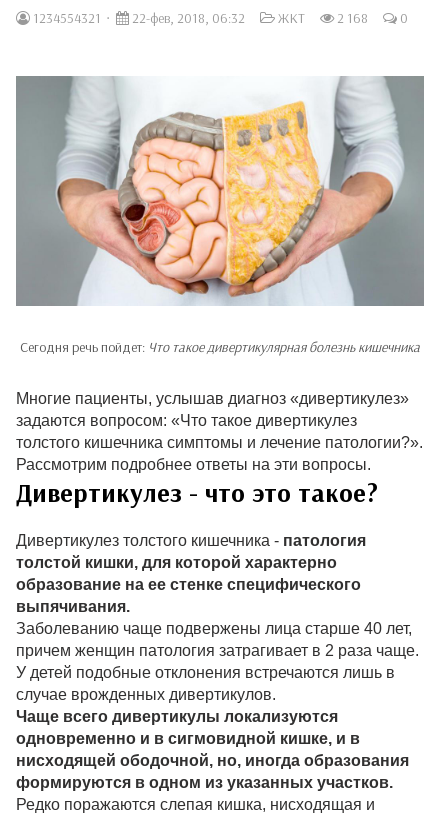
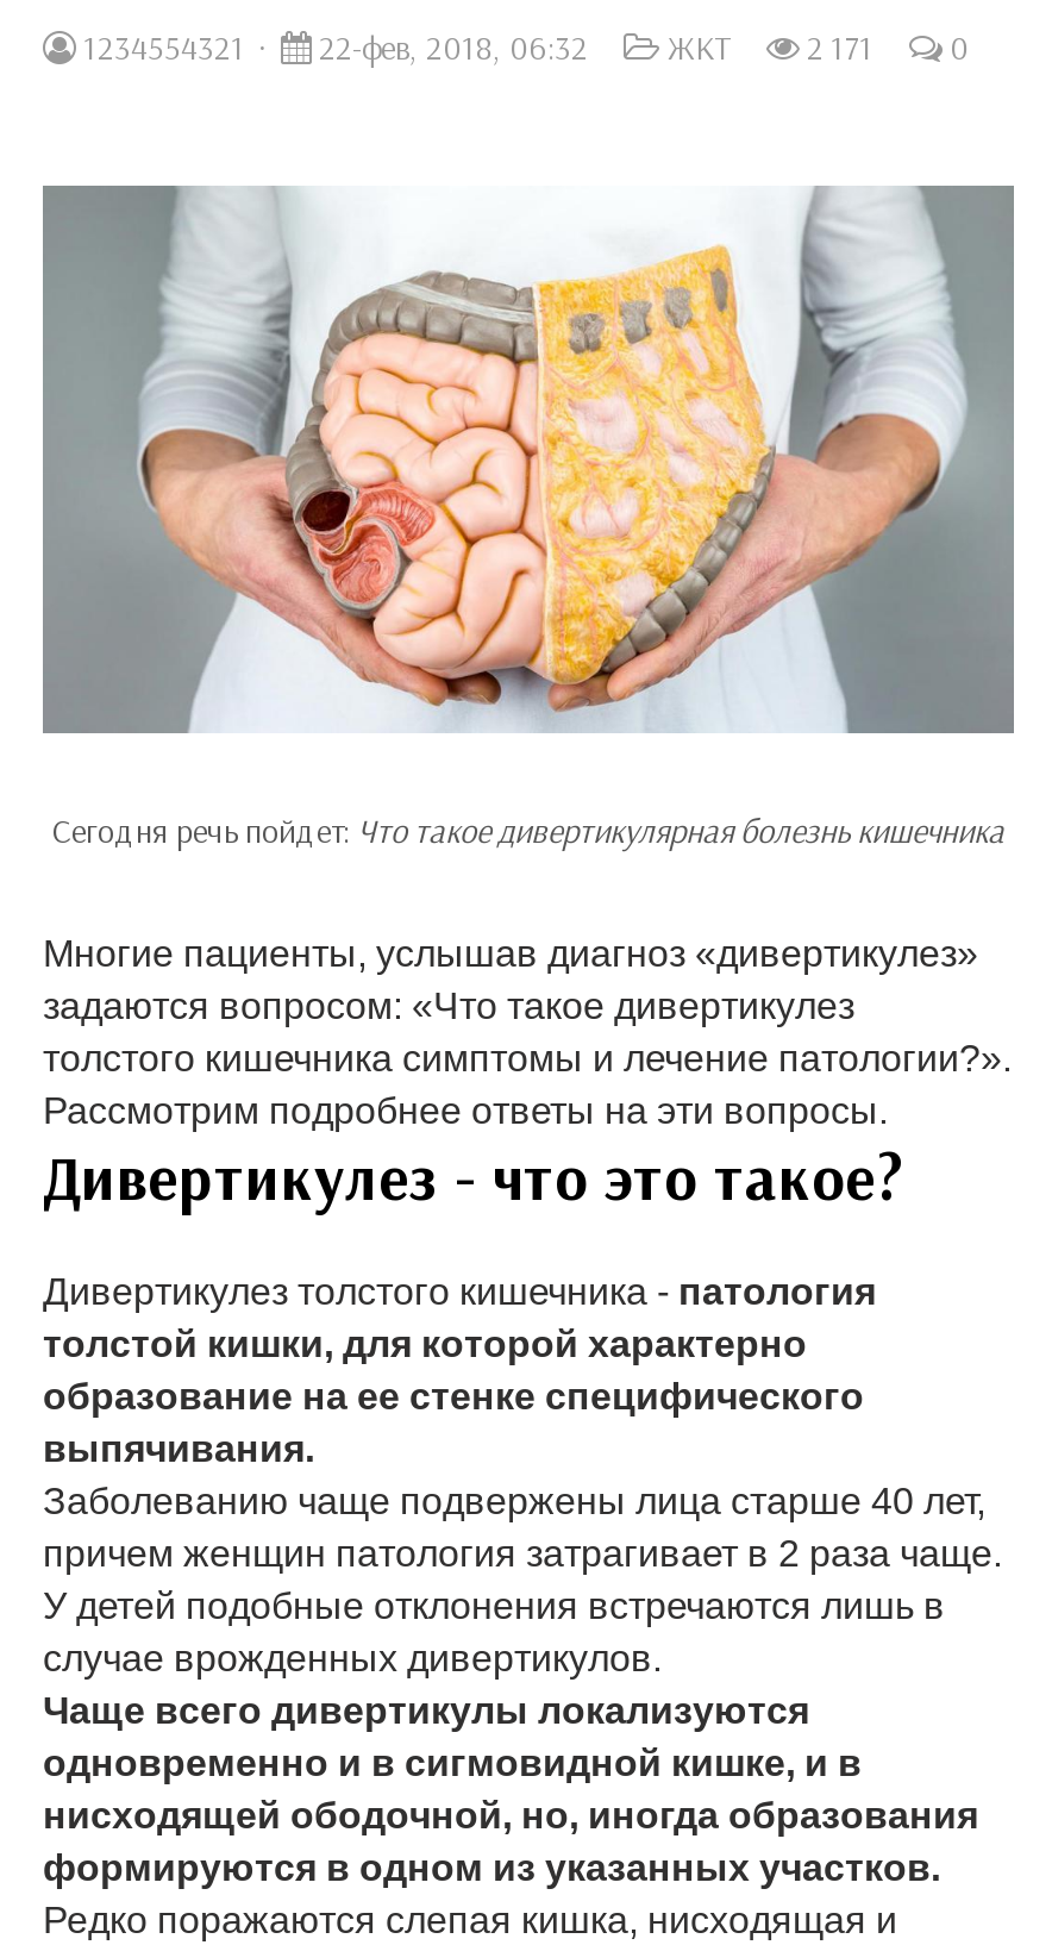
- 2 168
+ 2 171
